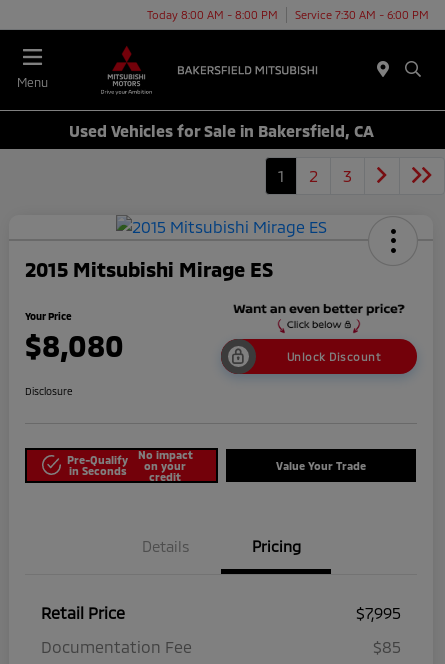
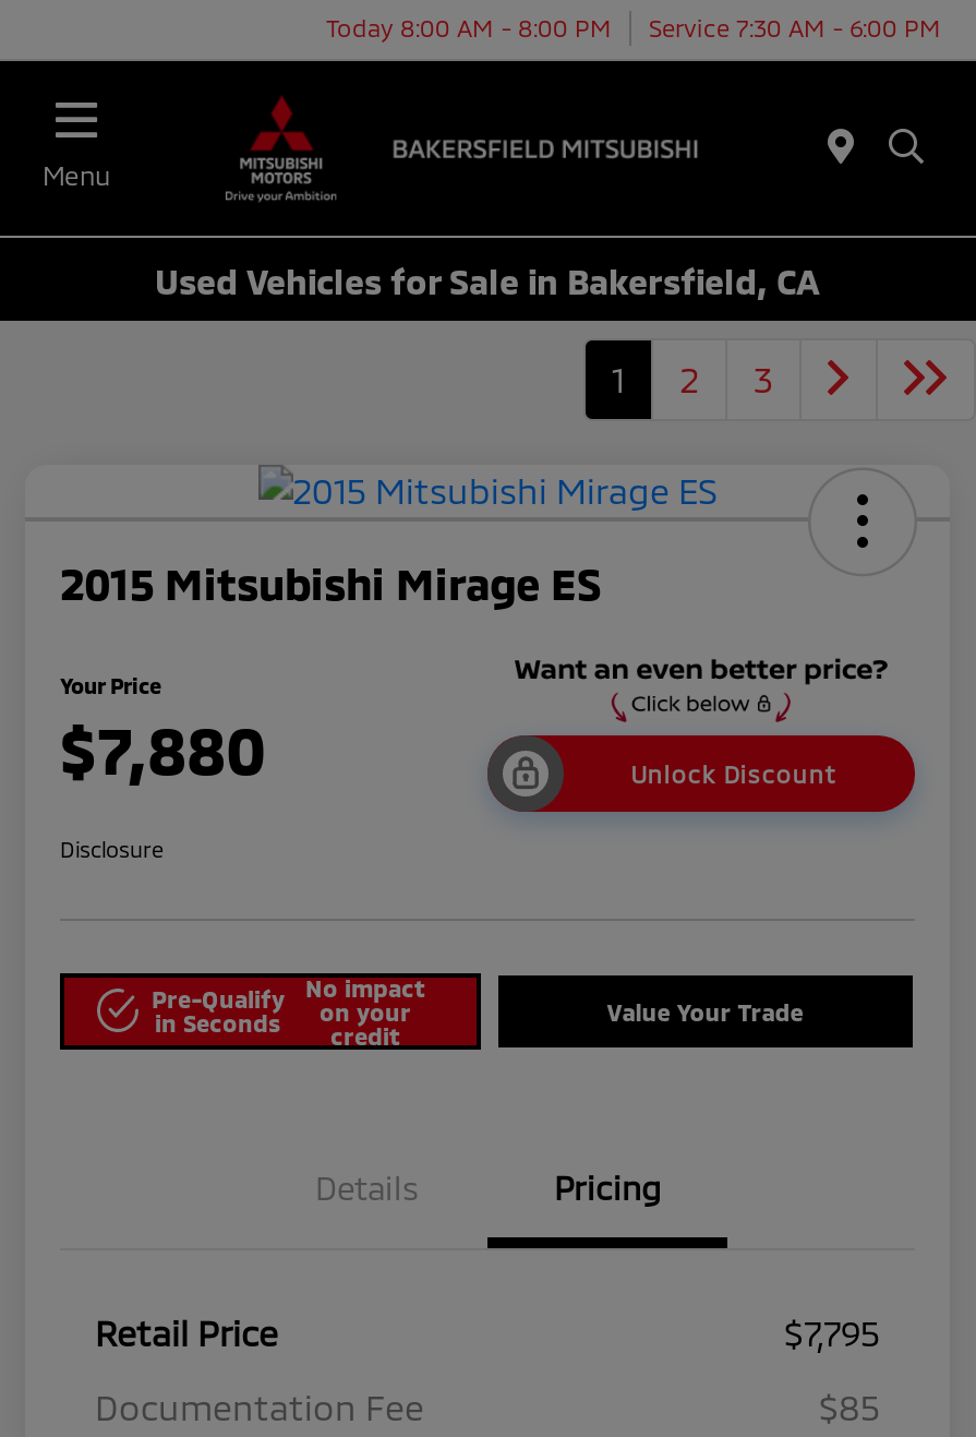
- $8,080
+ $7,880

- $7,995
+ $7,795
